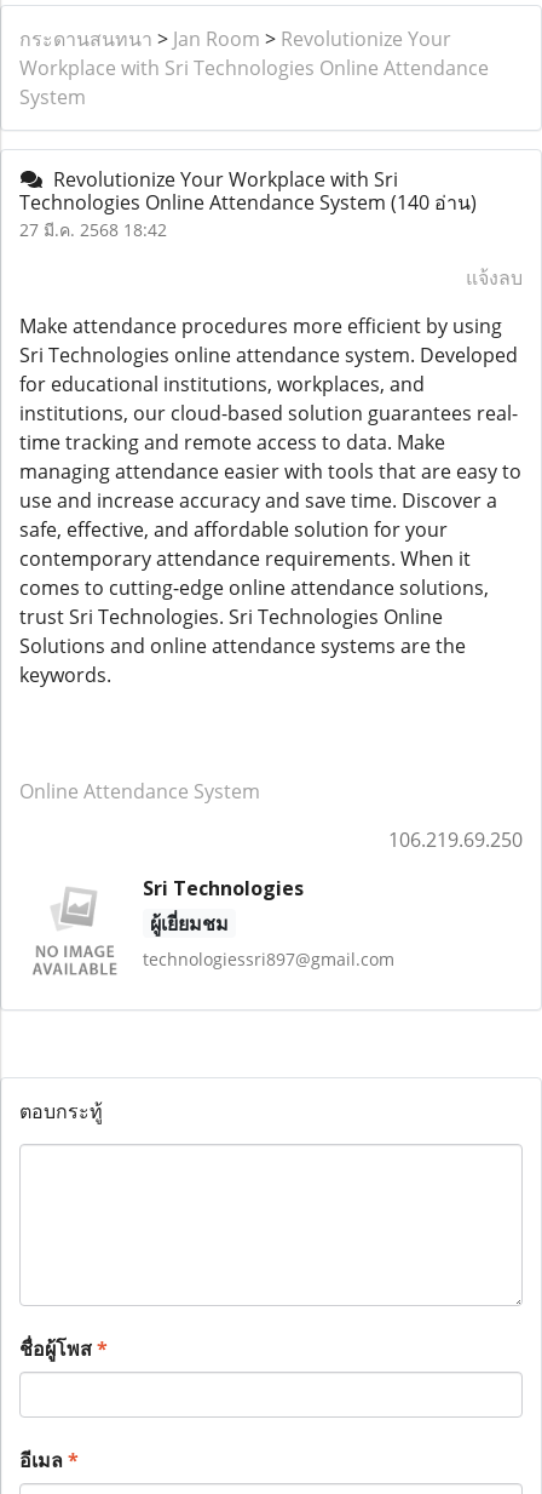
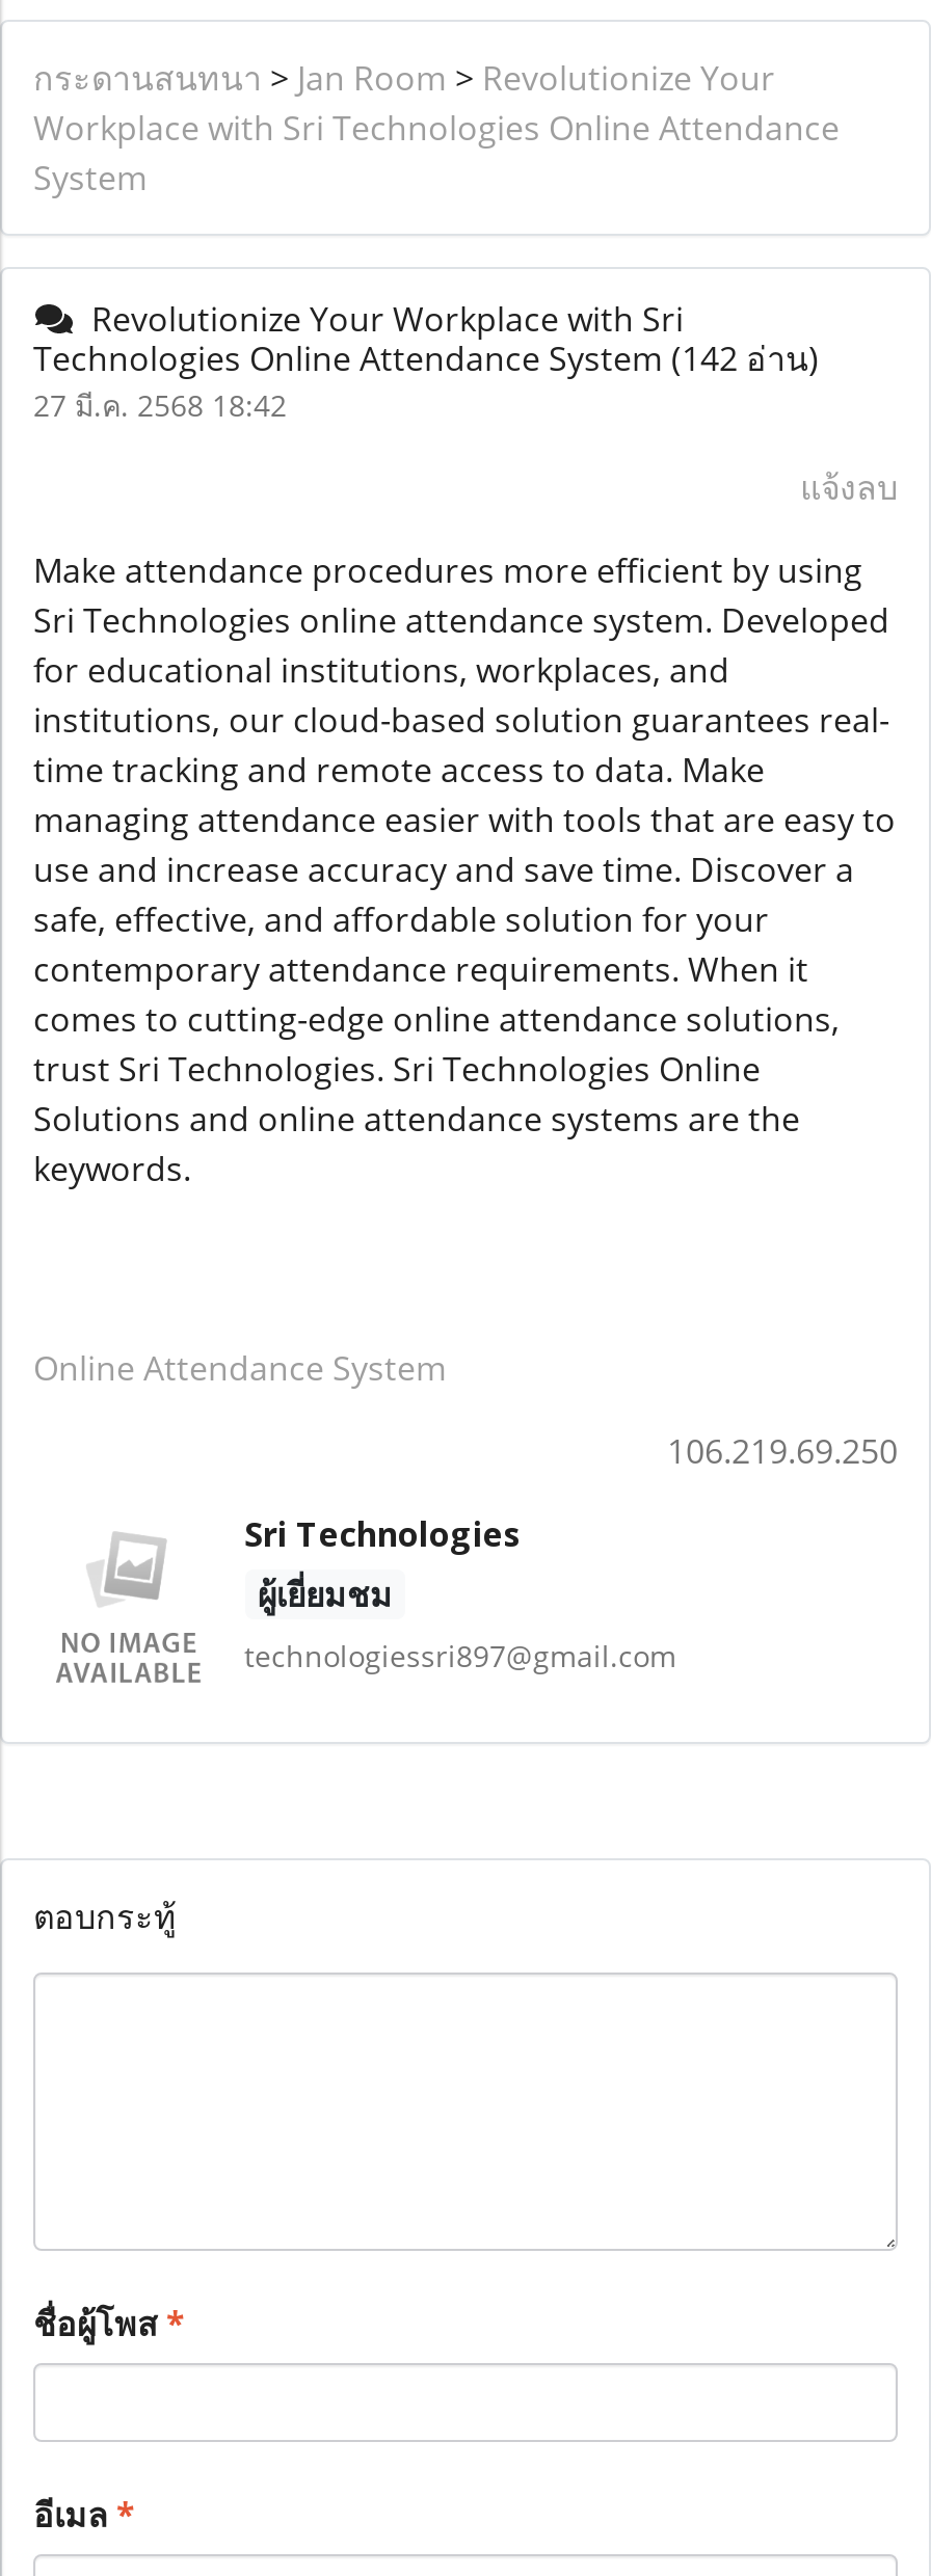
- Technologies Online Attendance System (140 อ่าน)
+ Technologies Online Attendance System (142 อ่าน)
